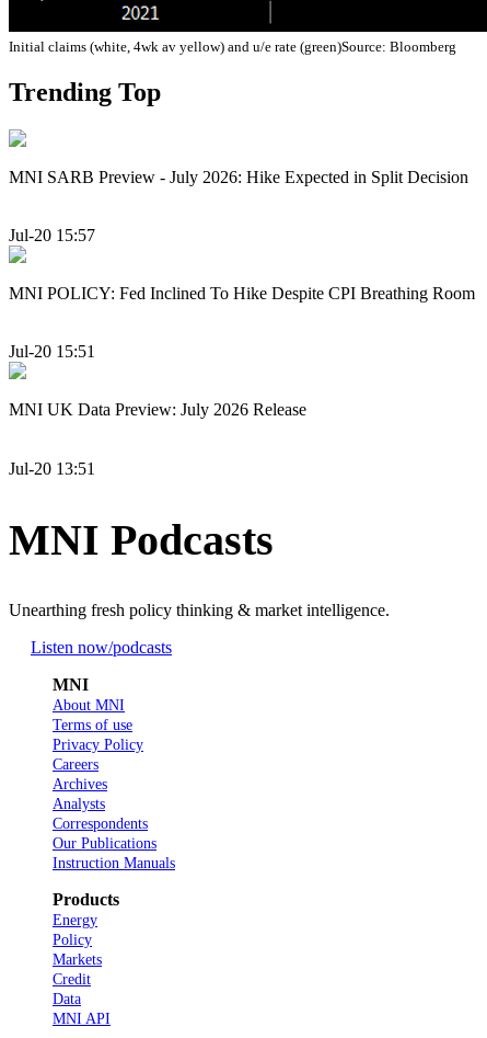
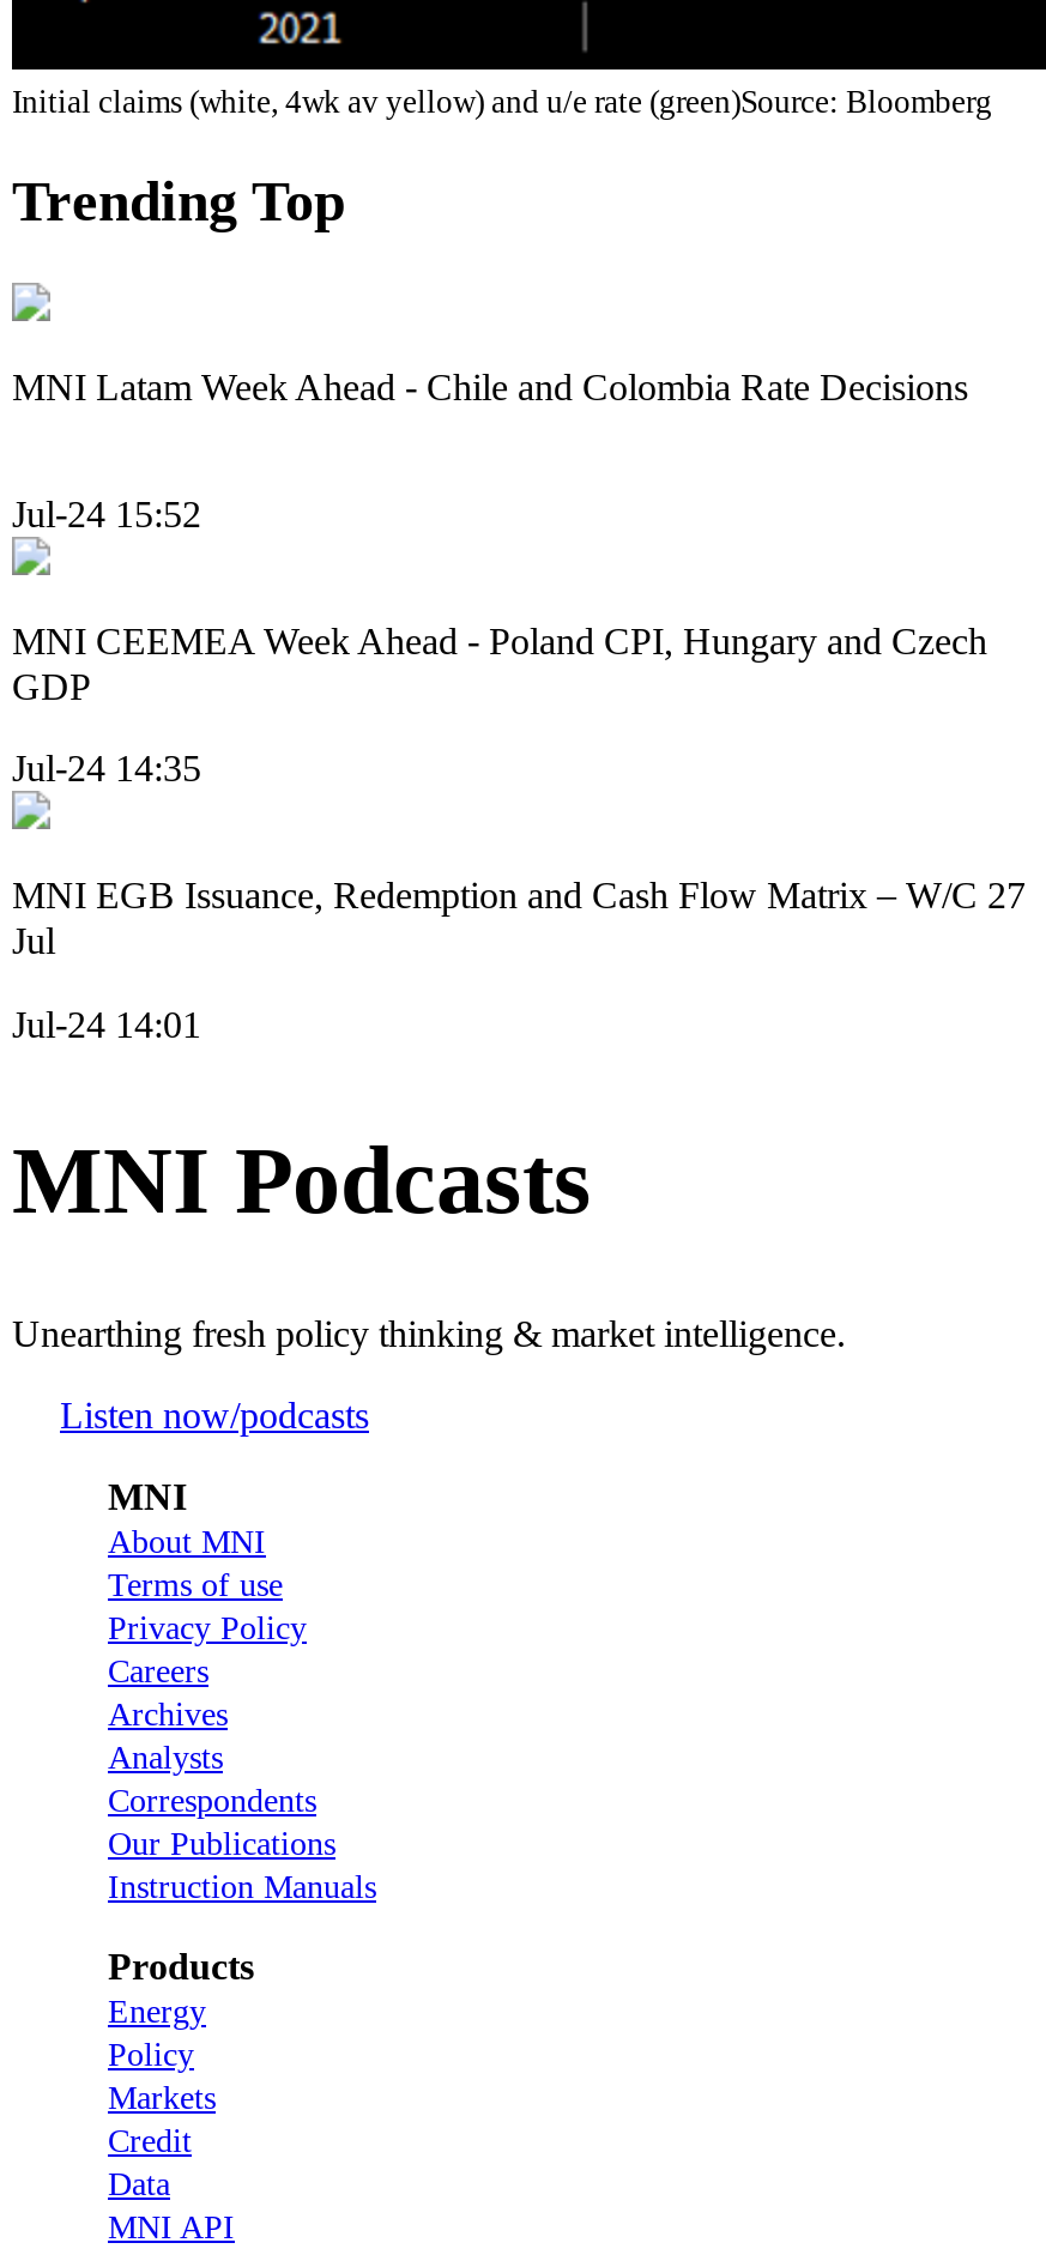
- MNI SARB Preview - July 2026: Hike Expected in Split Decision
+ MNI Latam Week Ahead - Chile and Colombia Rate Decisions

- Jul-20 15:57
+ Jul-24 15:52

- MNI POLICY: Fed Inclined To Hike Despite CPI Breathing Room
+ MNI CEEMEA Week Ahead - Poland CPI, Hungary and Czech
+ GDP

- Jul-20 15:51
+ Jul-24 14:35

- MNI UK Data Preview: July 2026 Release
+ MNI EGB Issuance, Redemption and Cash Flow Matrix – W/C 27
+ Jul

- Jul-20 13:51
+ Jul-24 14:01
